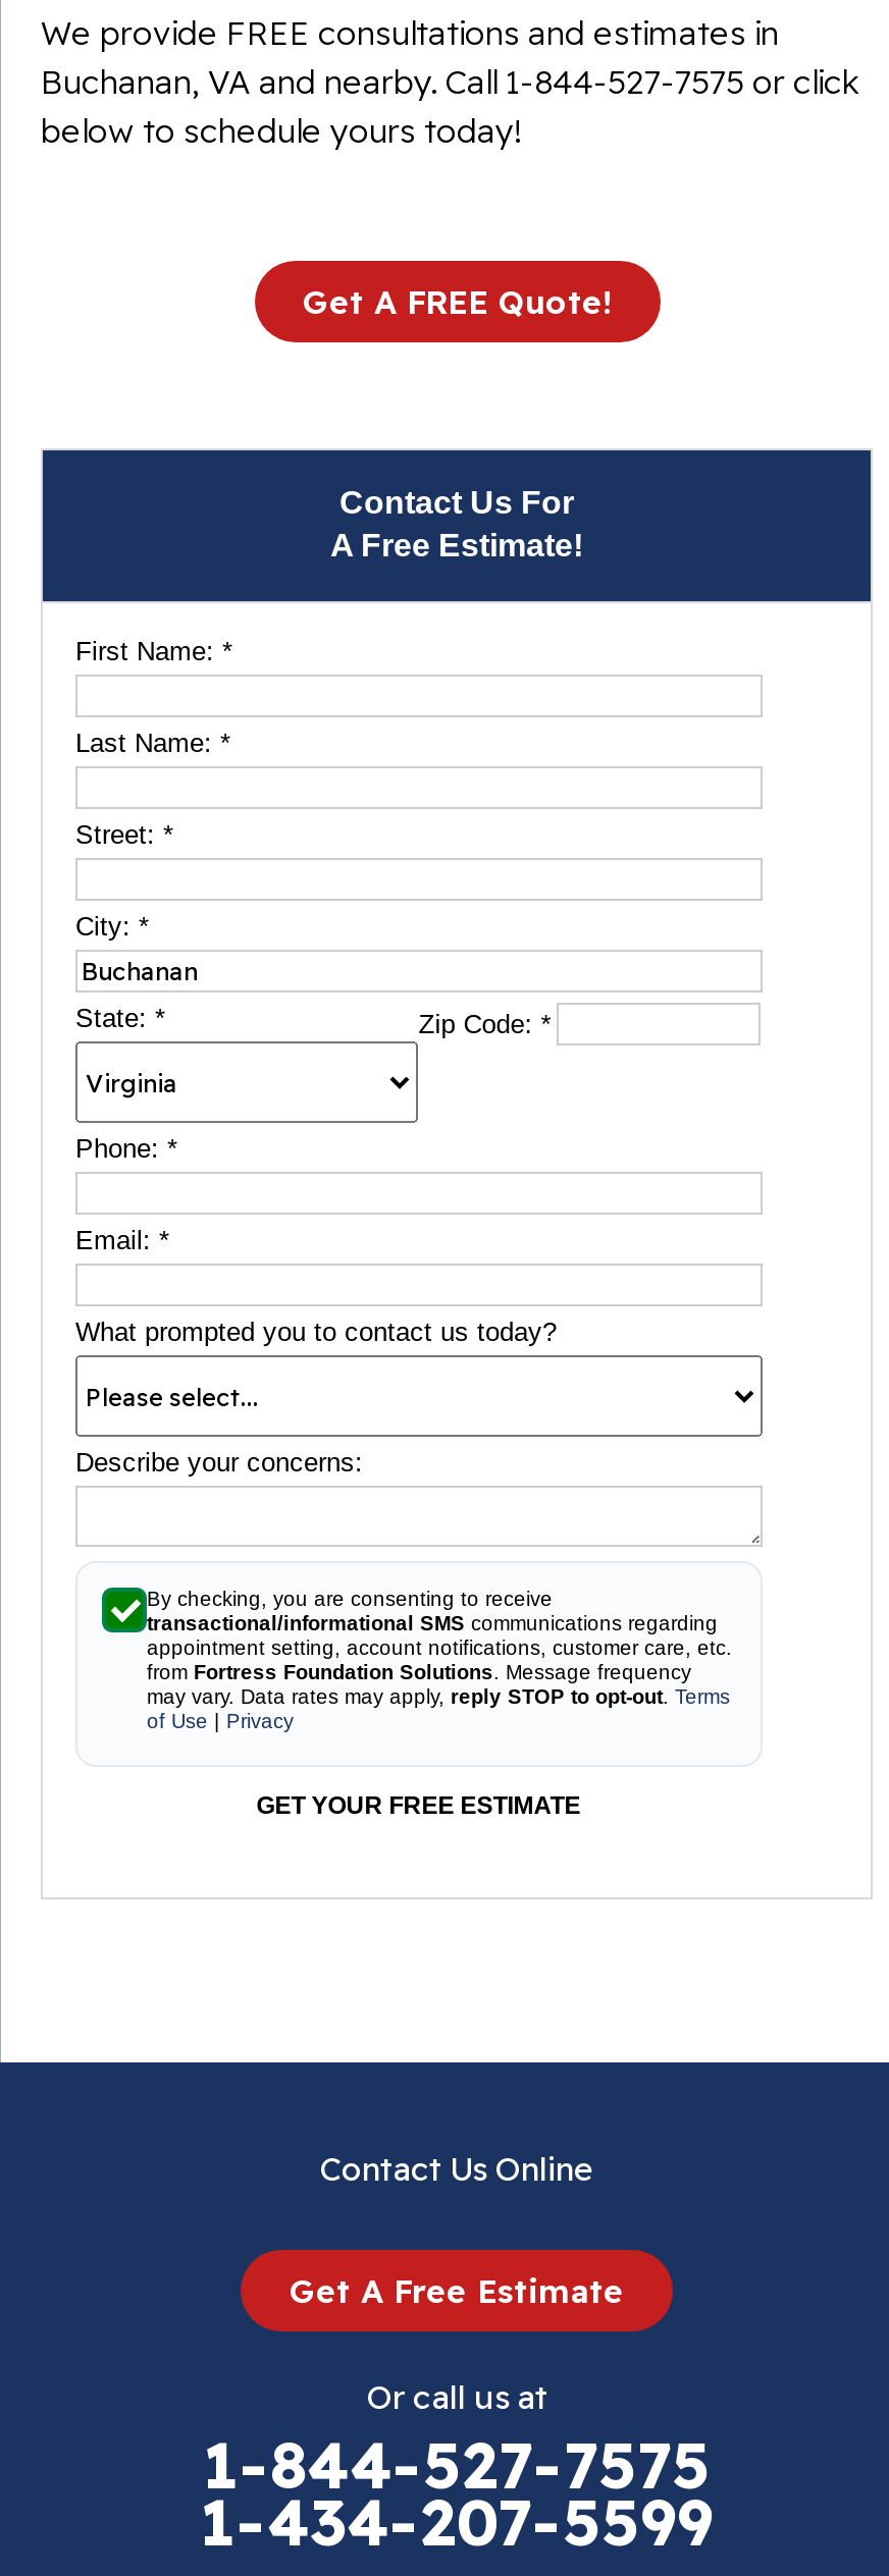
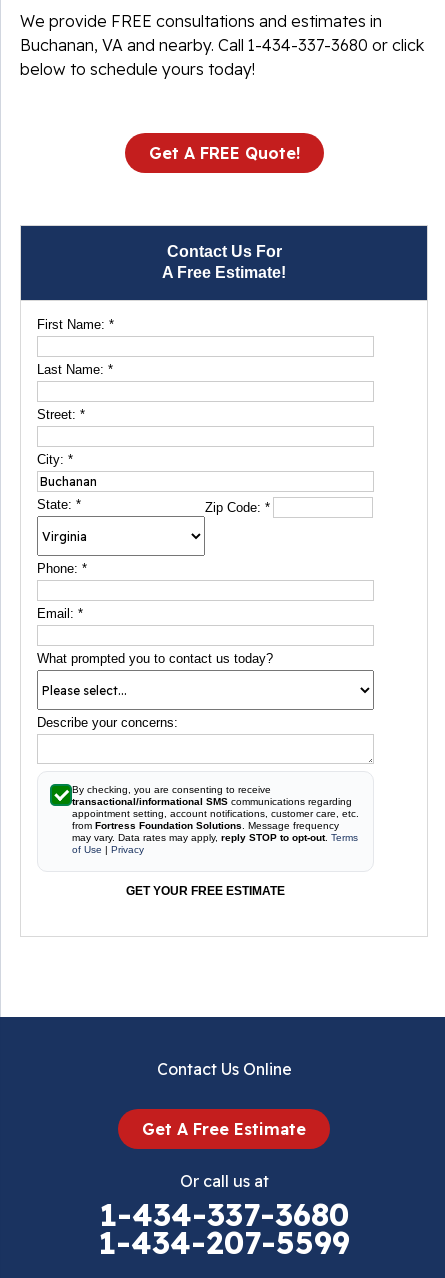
- Buchanan, VA and nearby. Call 1-844-527-7575 or click
+ Buchanan, VA and nearby. Call 1-434-337-3680 or click

- 1-844-527-7575
+ 1-434-337-3680
